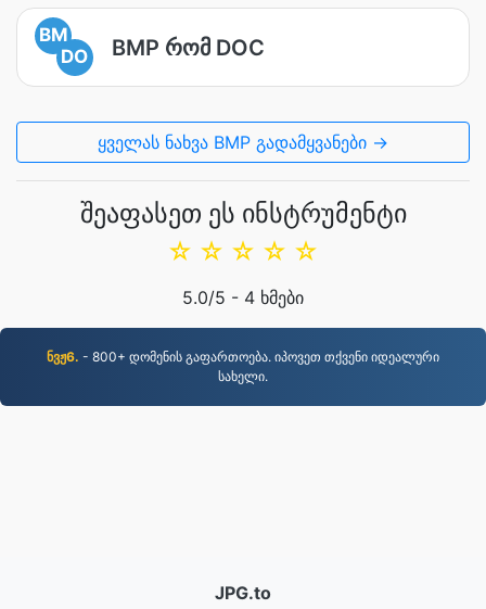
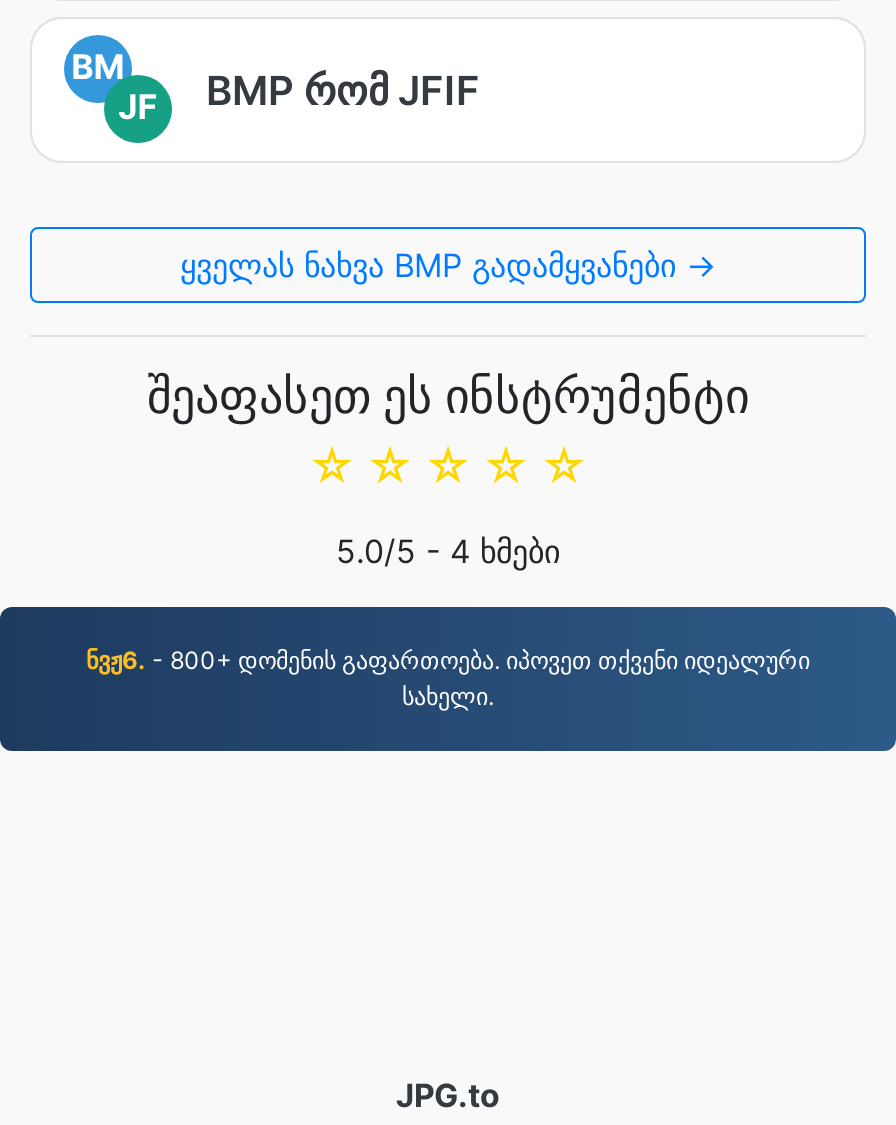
- DO
- BMP რომ DOC
+ JF
+ BMP რომ JFIF
